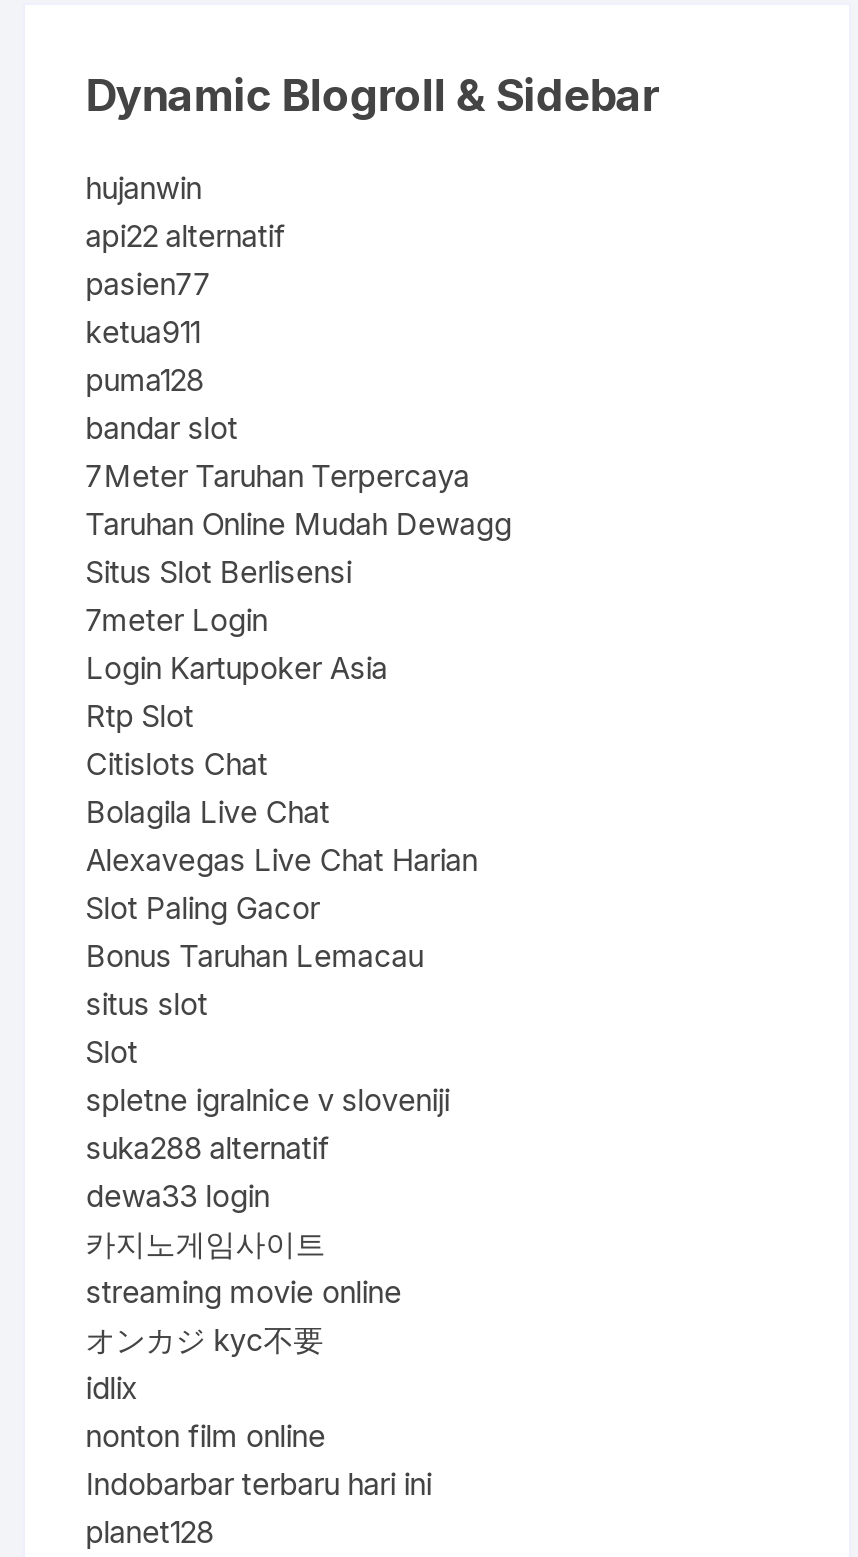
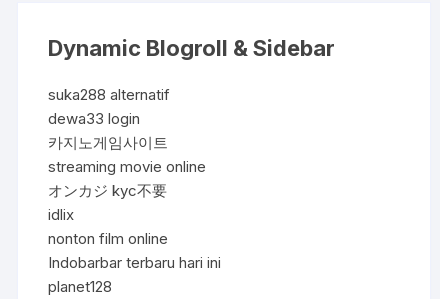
- hujanwin
- api22 alternatif
- pasien77
- ketua911
- puma128
- bandar slot
- 7Meter Taruhan Terpercaya
- Taruhan Online Mudah Dewagg
- Situs Slot Berlisensi
- 7meter Login
- Login Kartupoker Asia
- Rtp Slot
- Citislots Chat
- Bolagila Live Chat
- Alexavegas Live Chat Harian
- Slot Paling Gacor
- Bonus Taruhan Lemacau
- situs slot
- Slot
- spletne igralnice v sloveniji
